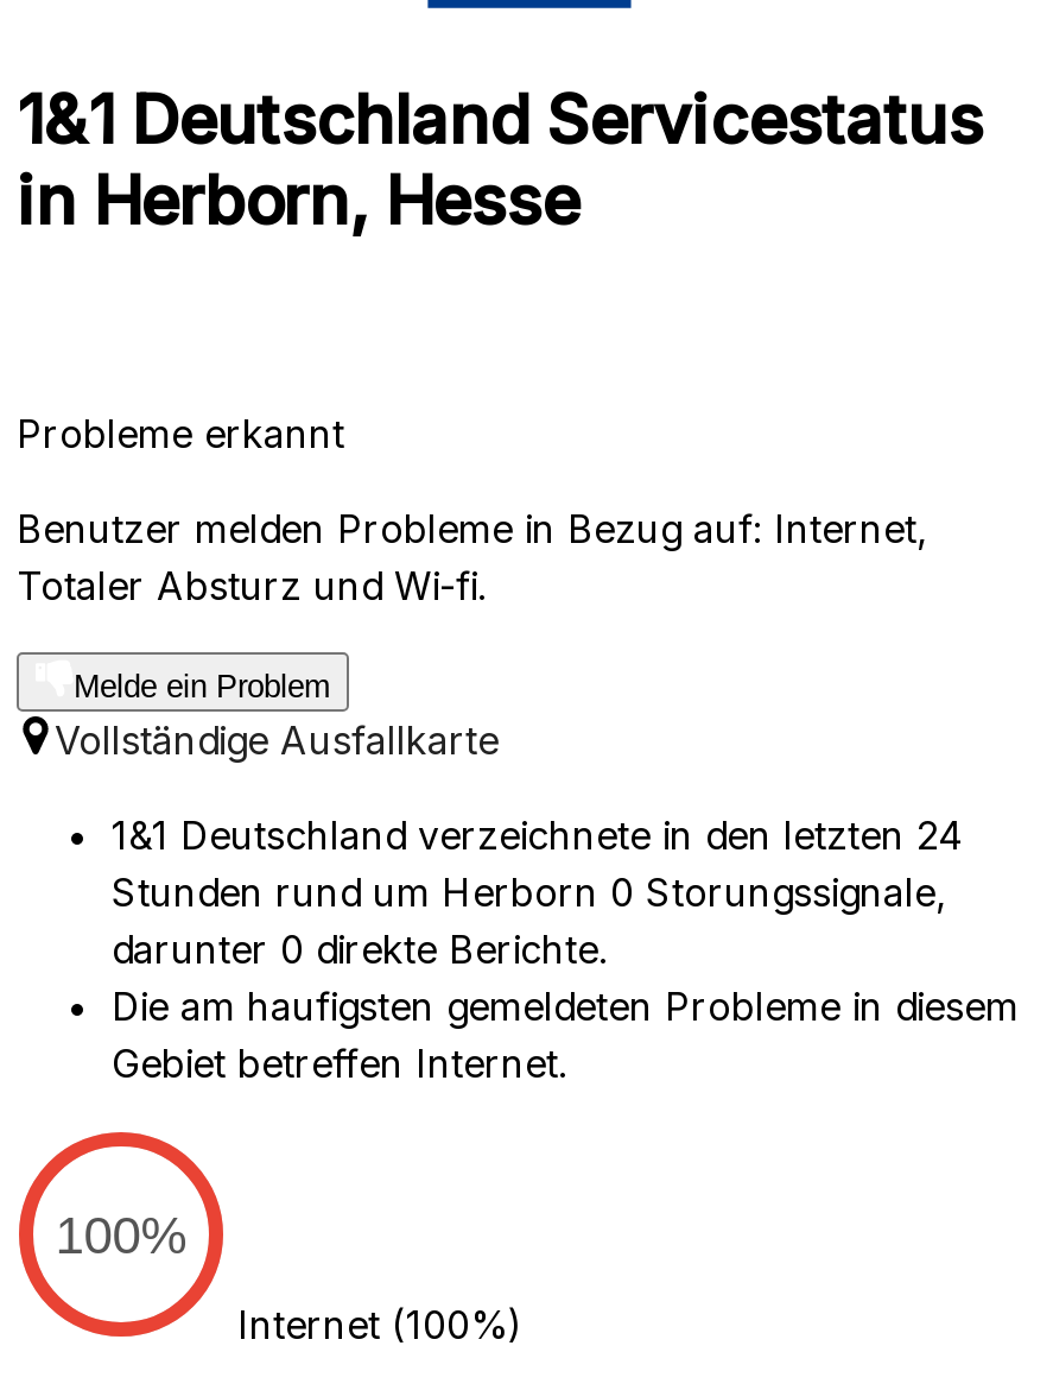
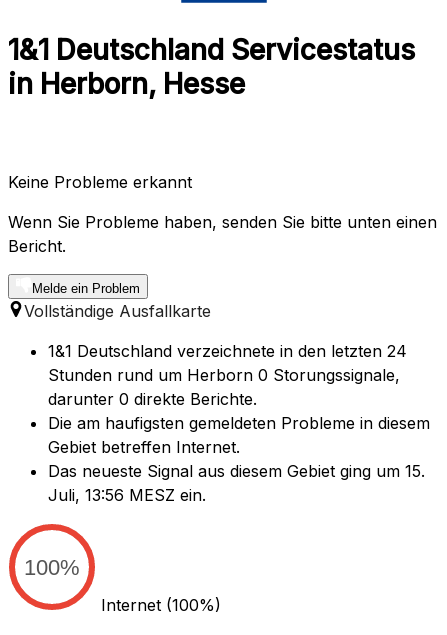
- Probleme erkannt
+ Keine Probleme erkannt

- Benutzer melden Probleme in Bezug auf: Internet,
- Totaler Absturz und Wi-fi.
+ Wenn Sie Probleme haben, senden Sie bitte unten einen
+ Bericht.

+ Das neueste Signal aus diesem Gebiet ging um 15.
+ Juli, 13:56 MESZ ein.
